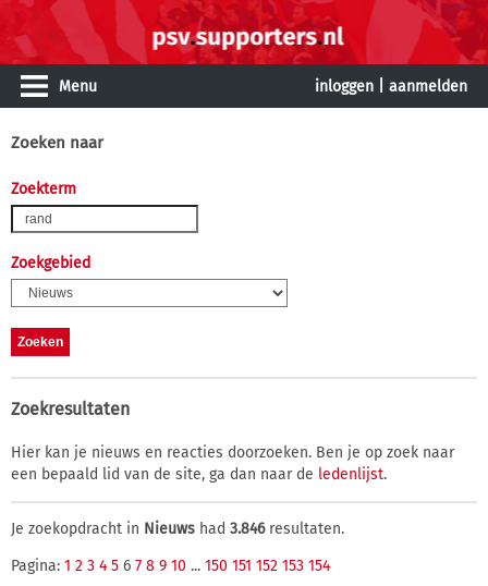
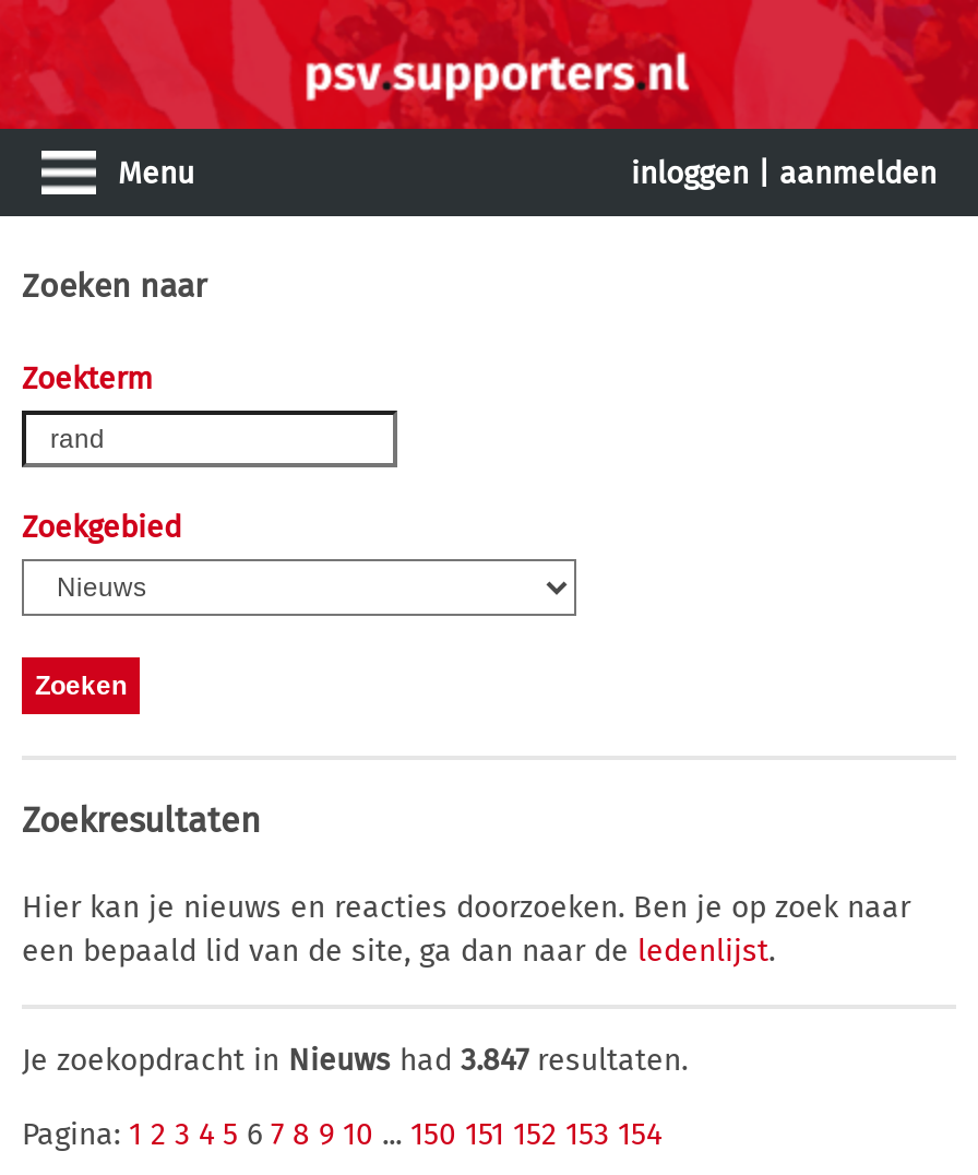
- Je zoekopdracht in Nieuws had 3.846 resultaten.
+ Je zoekopdracht in Nieuws had 3.847 resultaten.
